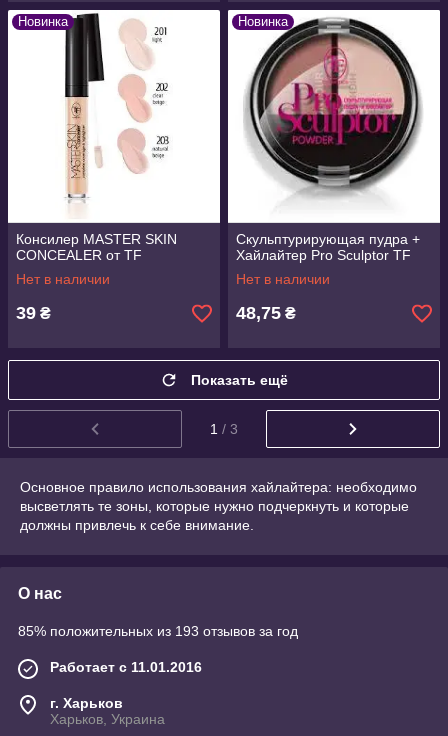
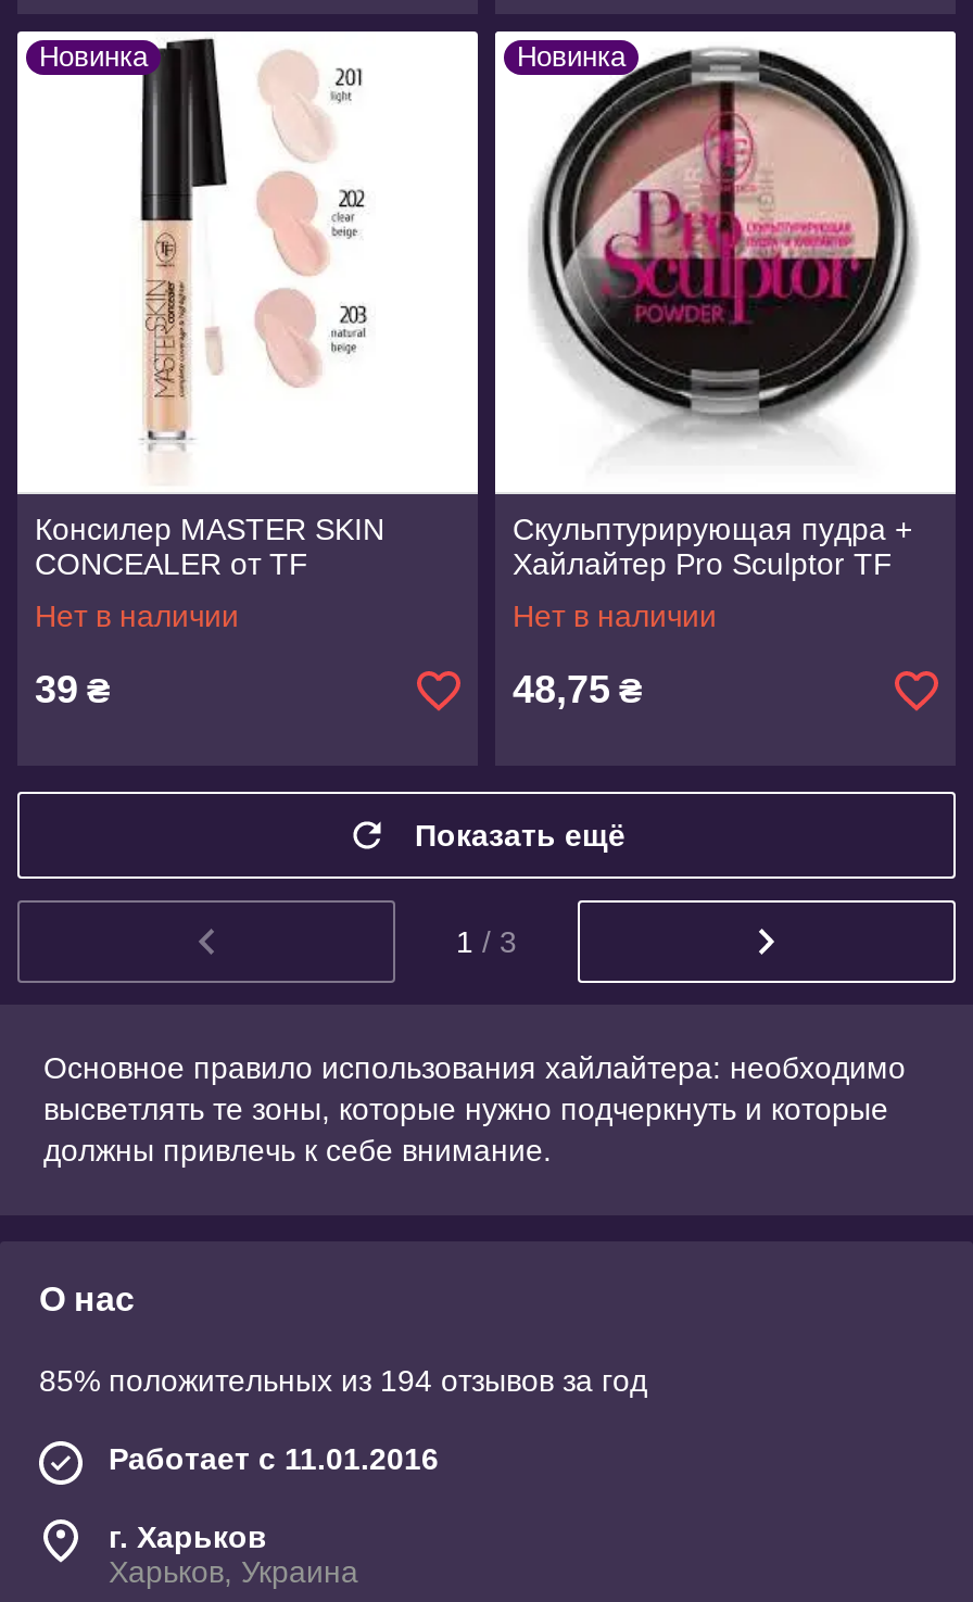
- 85% положительных из 193 отзывов за год
+ 85% положительных из 194 отзывов за год
